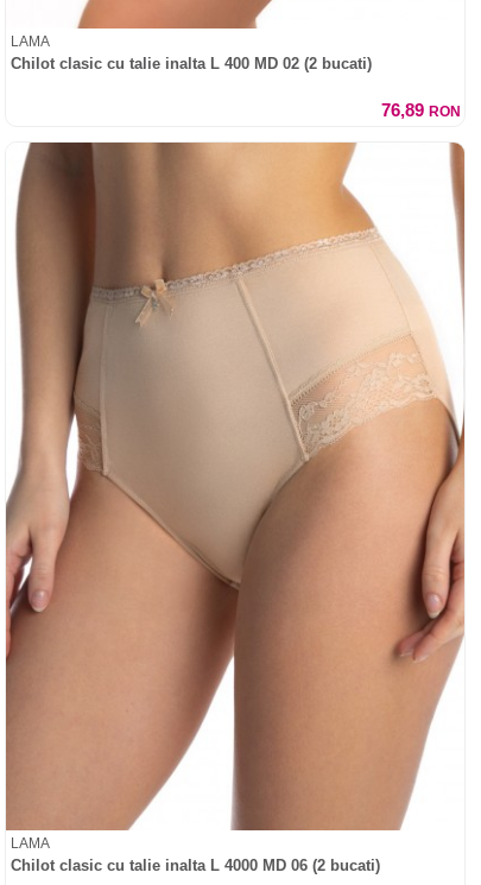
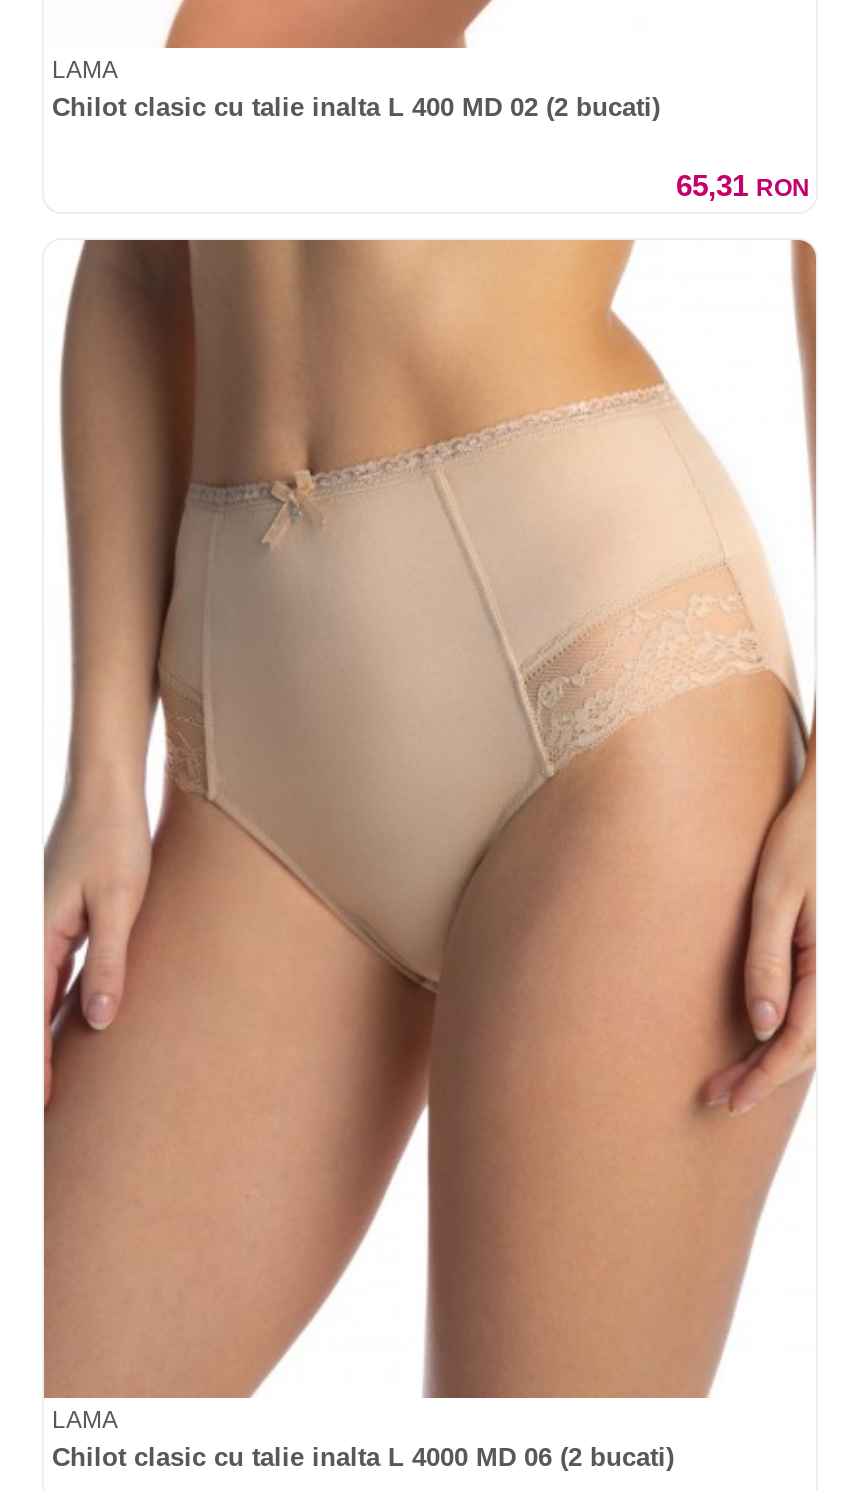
- 76,89 RON
+ 65,31 RON
